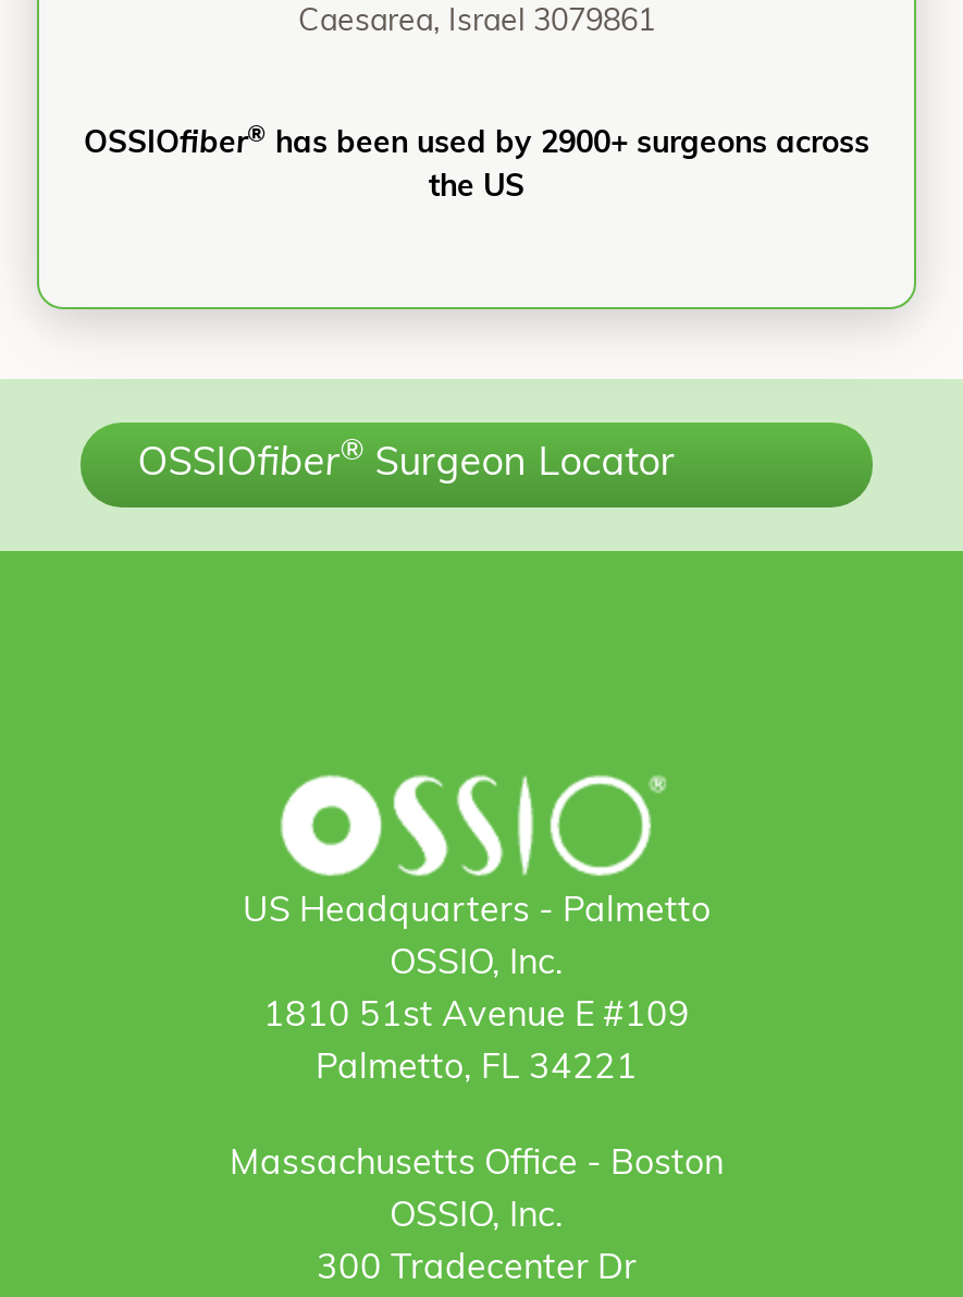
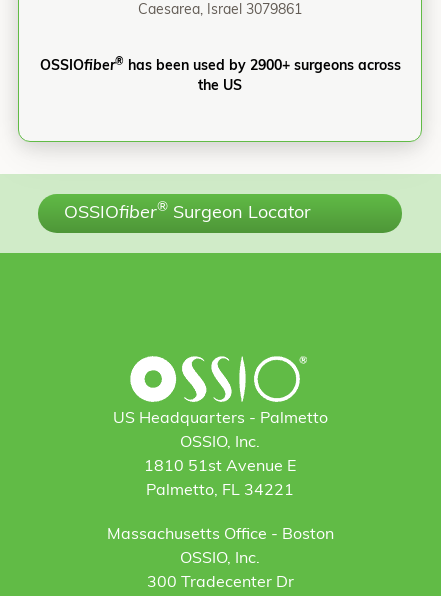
- 1810 51st Avenue E #109
+ 1810 51st Avenue E
